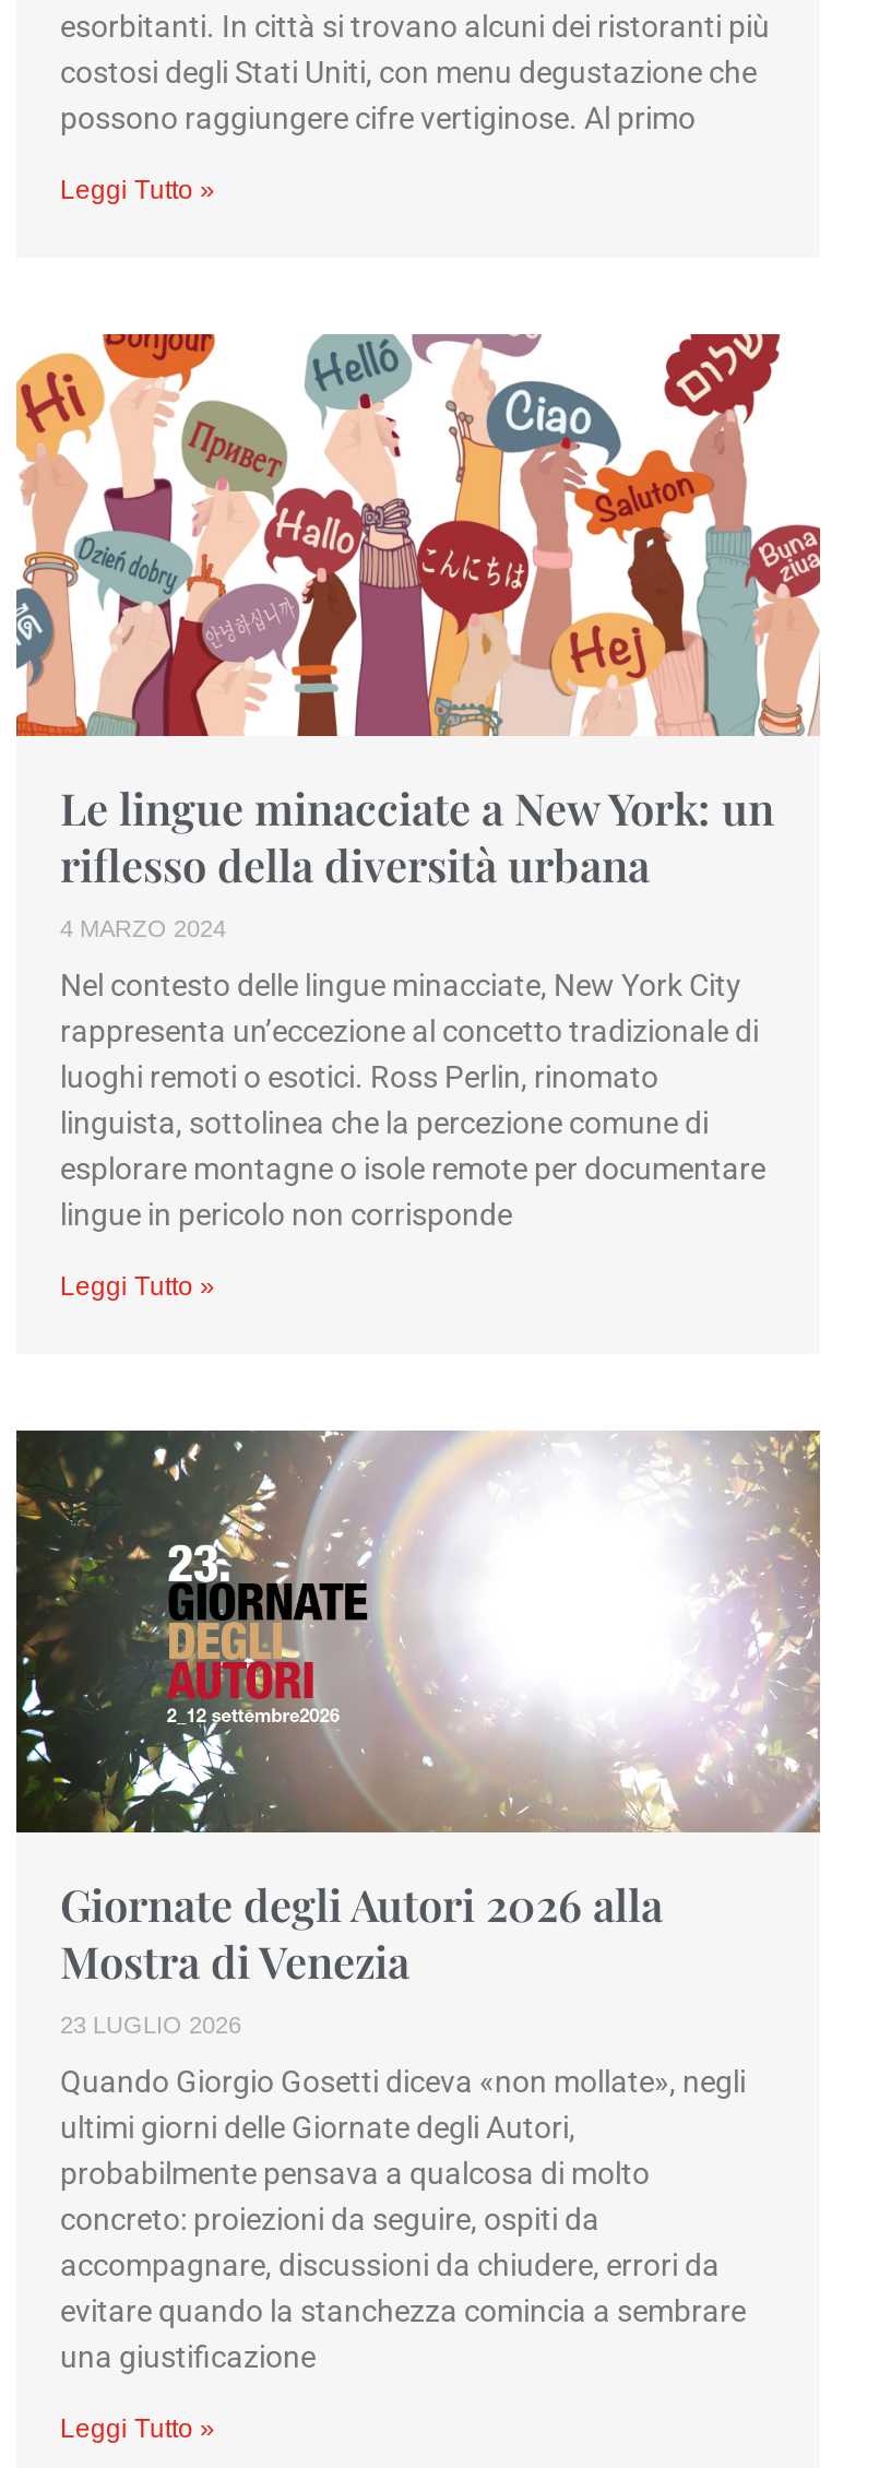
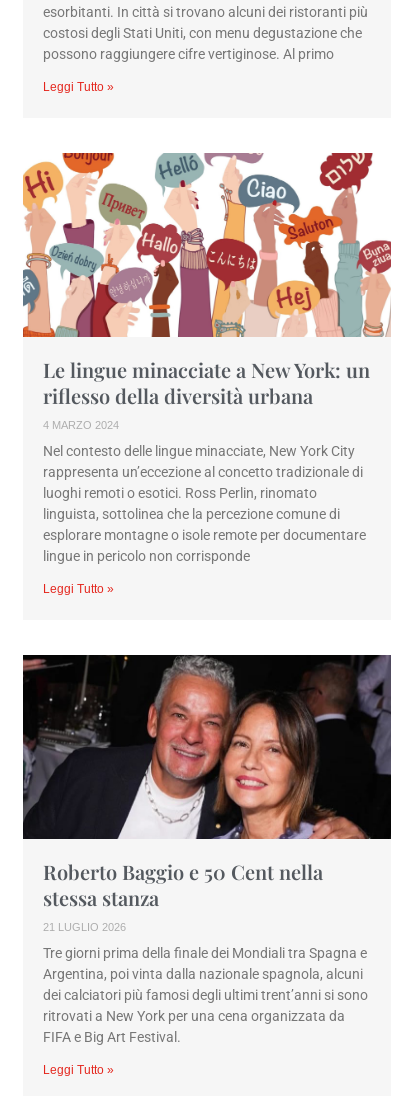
- [image]
- Giornate degli Autori 2026 alla
- Mostra di Venezia
- 23 LUGLIO 2026
+ [image]
+ Roberto Baggio e 50 Cent nella
+ stessa stanza
+ 21 LUGLIO 2026

- Quando Giorgio Gosetti diceva «non mollate», negli
- ultimi giorni delle Giornate degli Autori,
- probabilmente pensava a qualcosa di molto
- concreto: proiezioni da seguire, ospiti da
- accompagnare, discussioni da chiudere, errori da
- evitare quando la stanchezza comincia a sembrare
- una giustificazione
+ Tre giorni prima della finale dei Mondiali tra Spagna e
+ Argentina, poi vinta dalla nazionale spagnola, alcuni
+ dei calciatori più famosi degli ultimi trent’anni si sono
+ ritrovati a New York per una cena organizzata da
+ FIFA e Big Art Festival.
